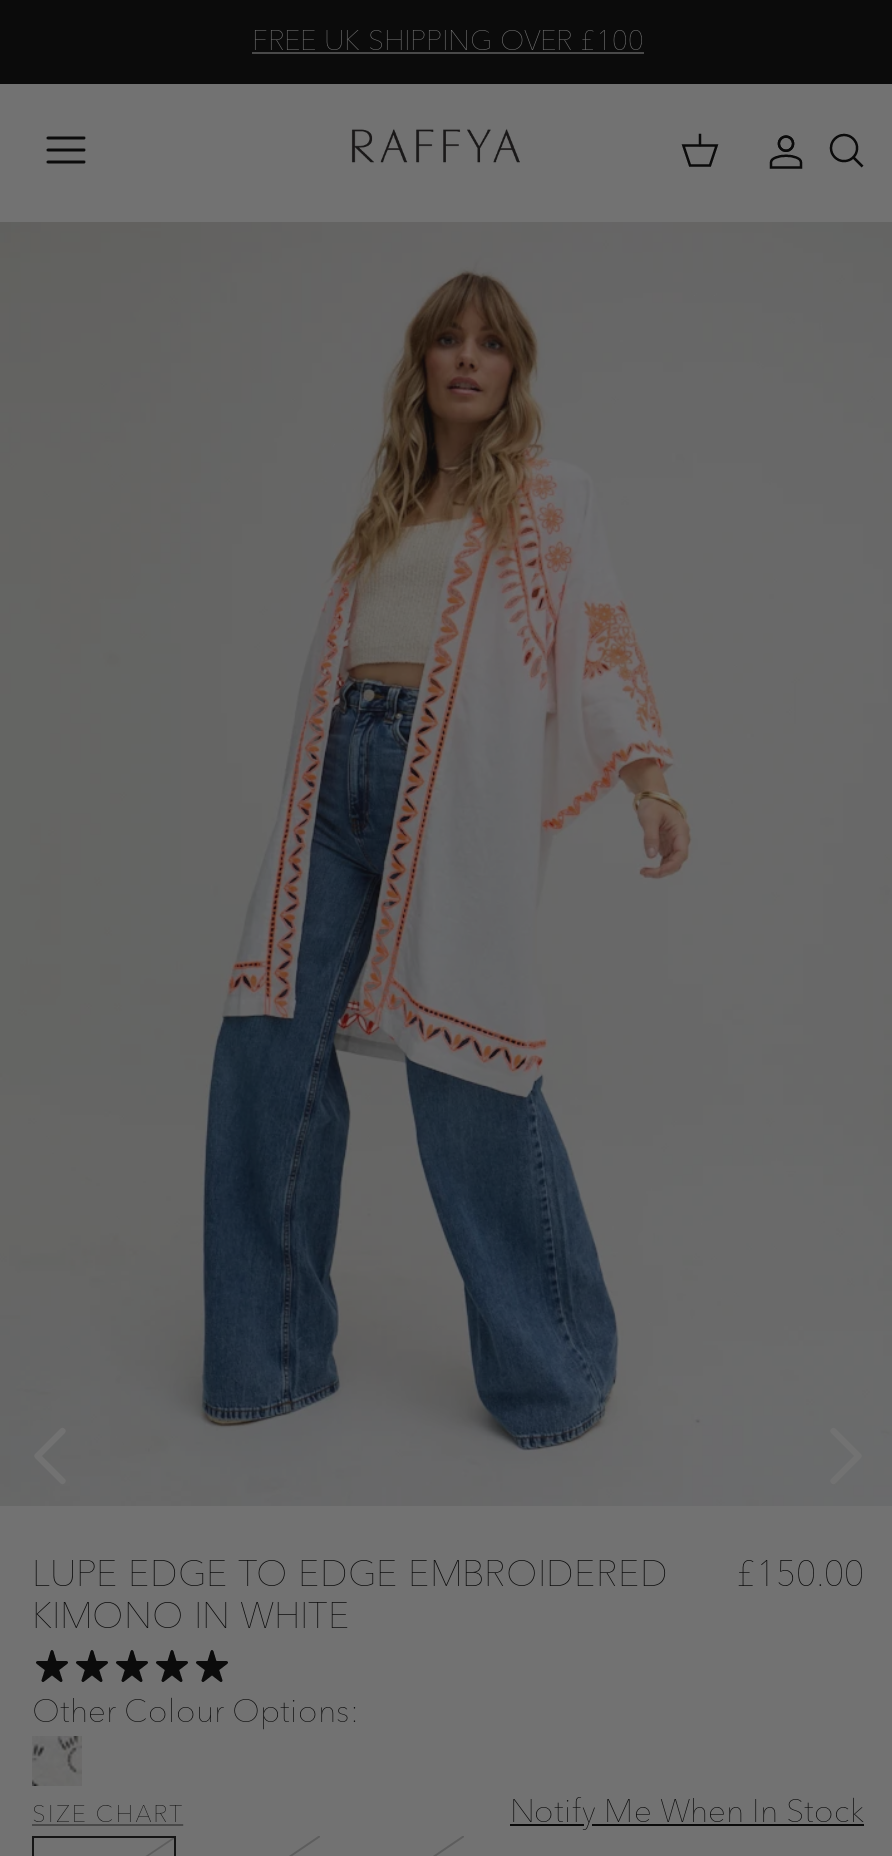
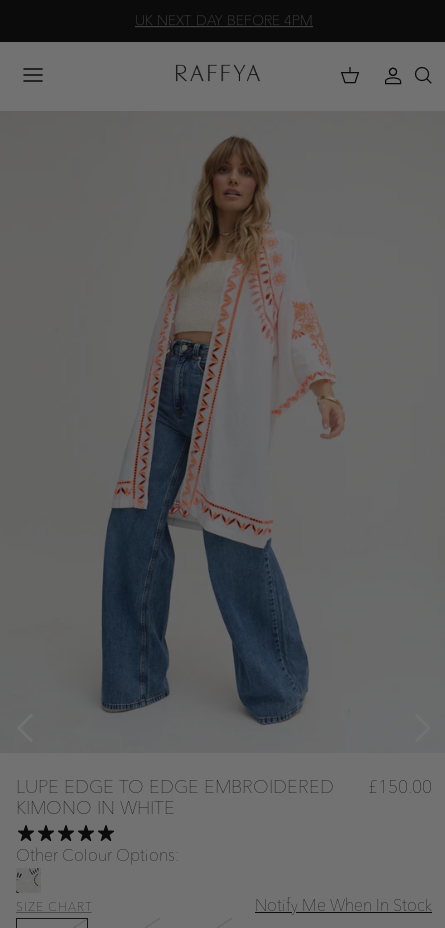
- FREE UK SHIPPING OVER £100
+ UK NEXT DAY BEFORE 4PM
